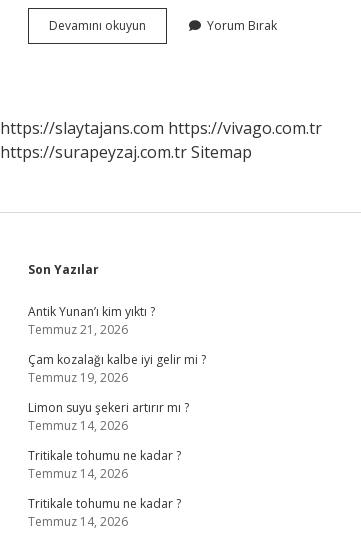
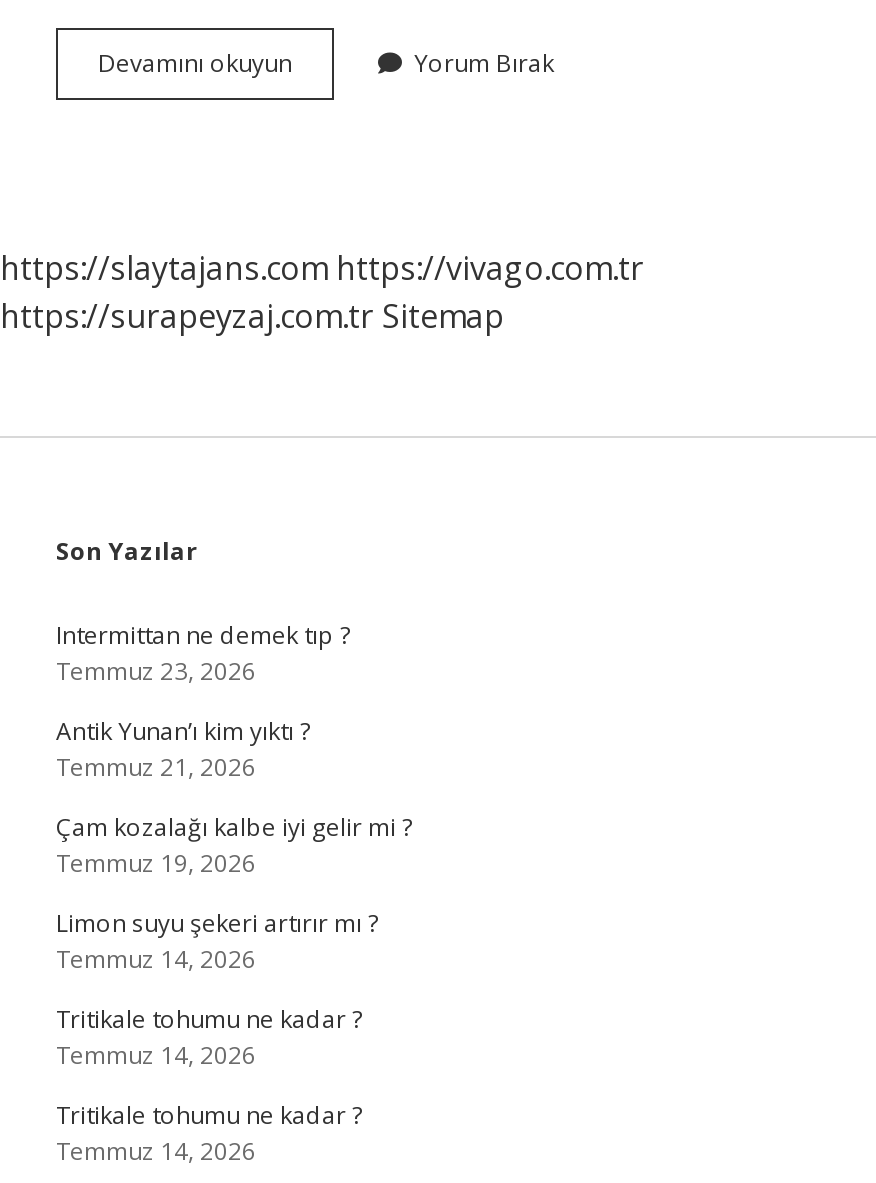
+ Intermittan ne demek tıp ?
+ Temmuz 23, 2026
